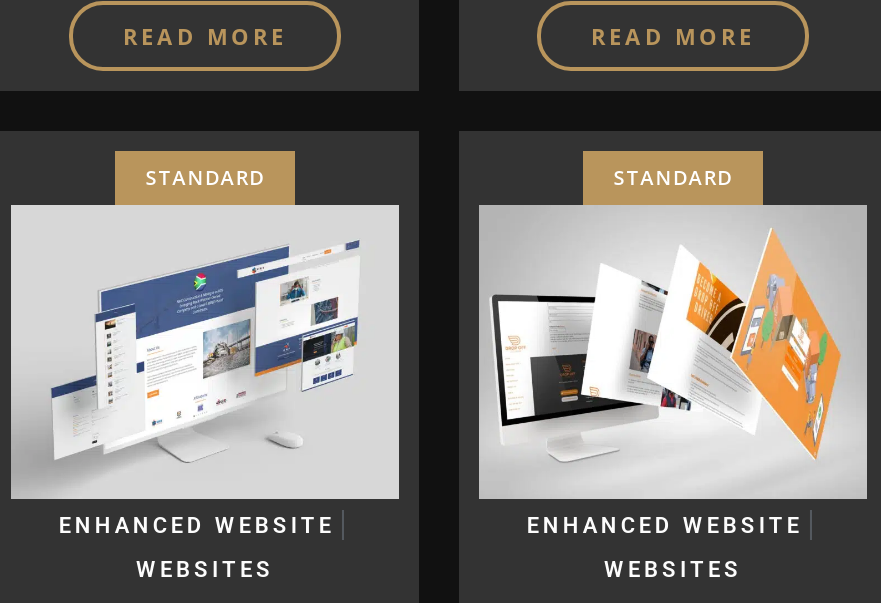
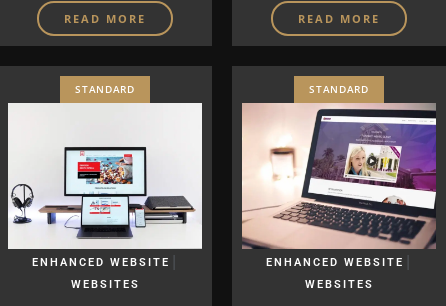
- [image]
+ [image]

- [image]
+ [image]
